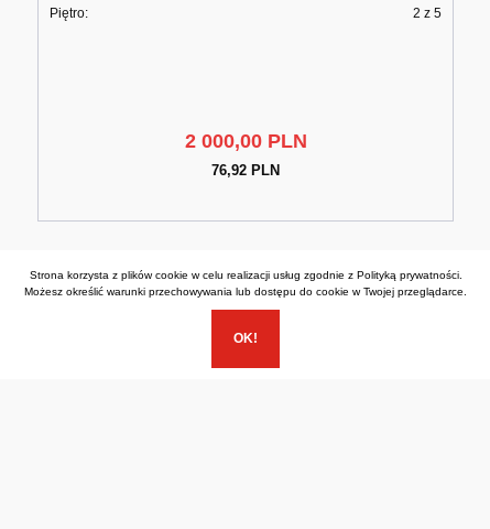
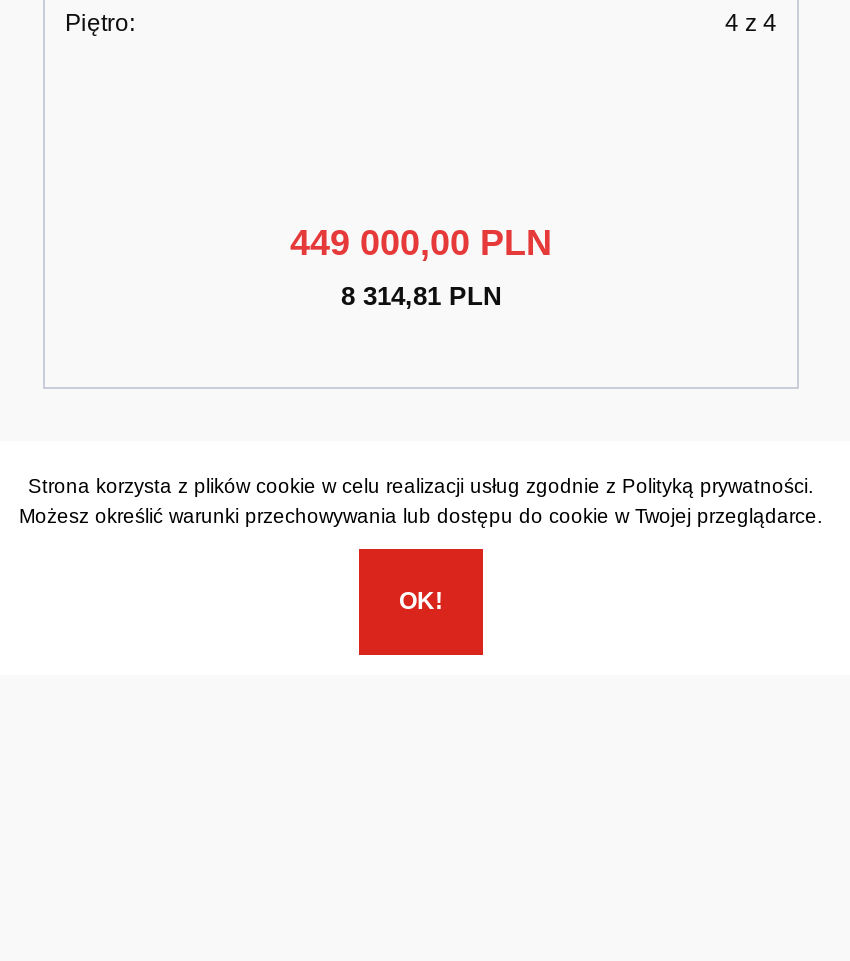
- 2 z 5
+ 4 z 4

- 2 000,00 PLN
+ 449 000,00 PLN

- 76,92 PLN
+ 8 314,81 PLN
